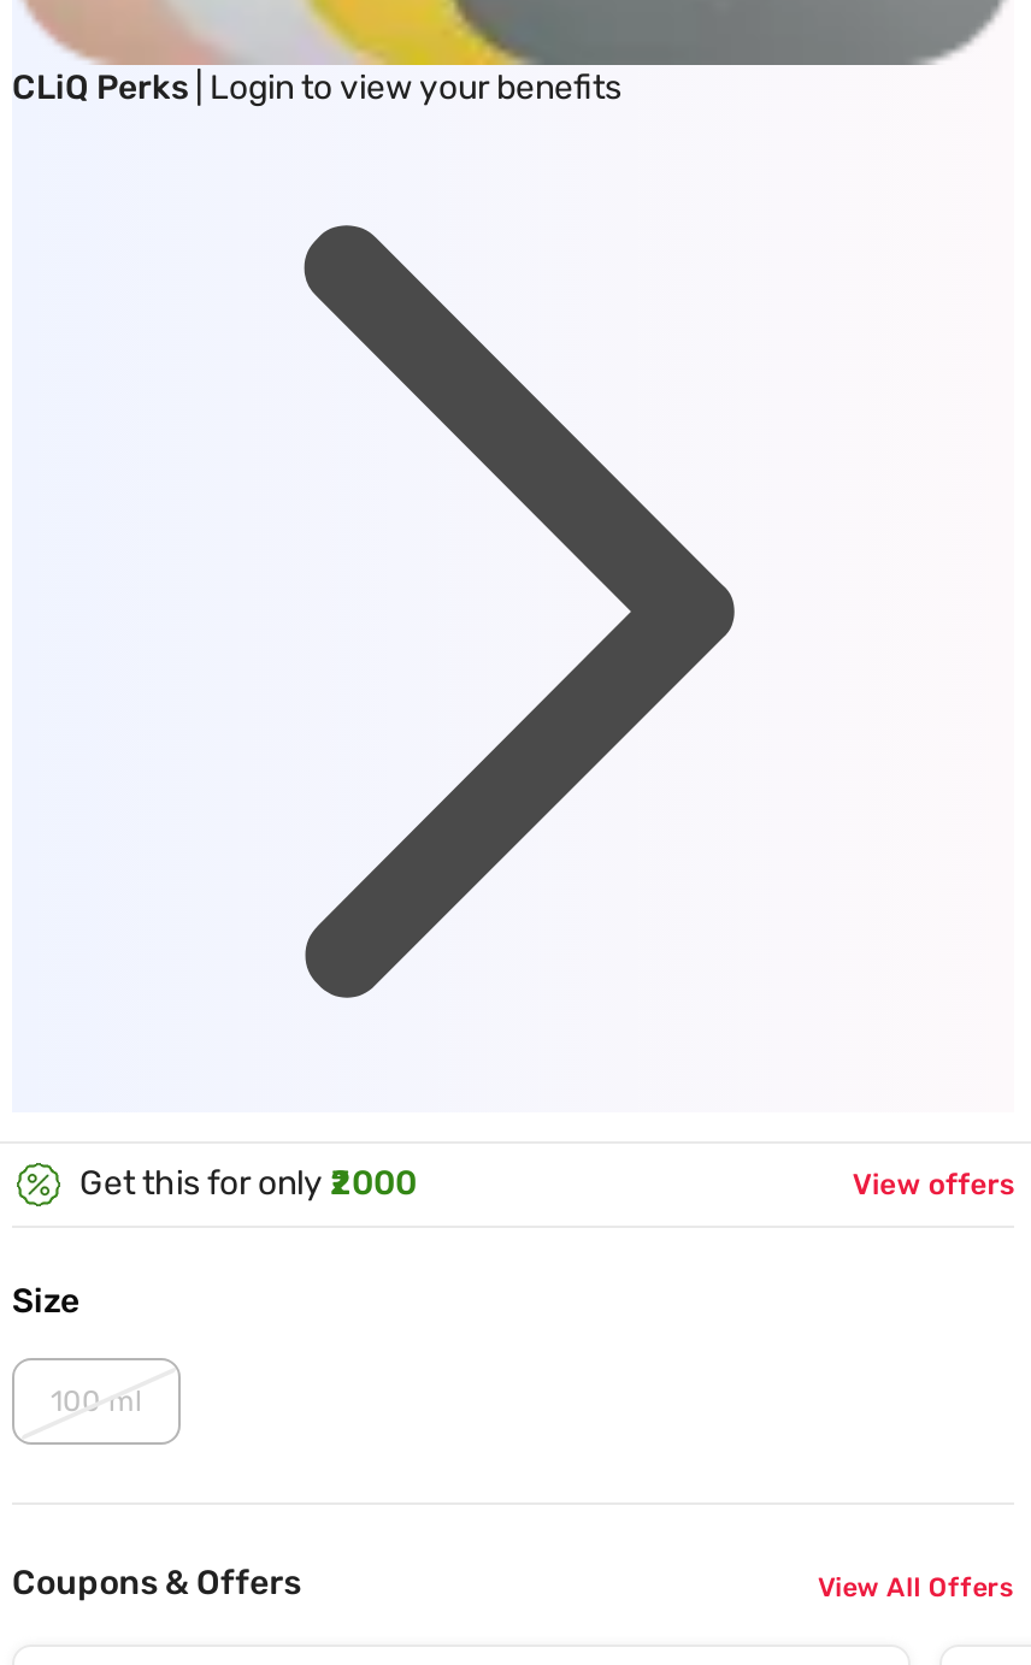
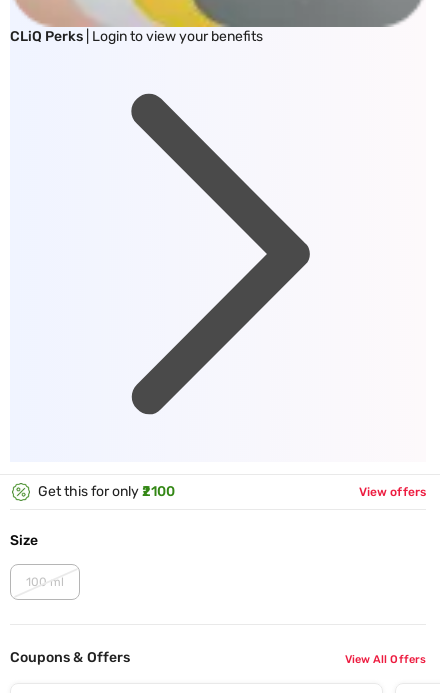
- Get this for only ₹2000
+ Get this for only ₹2100
